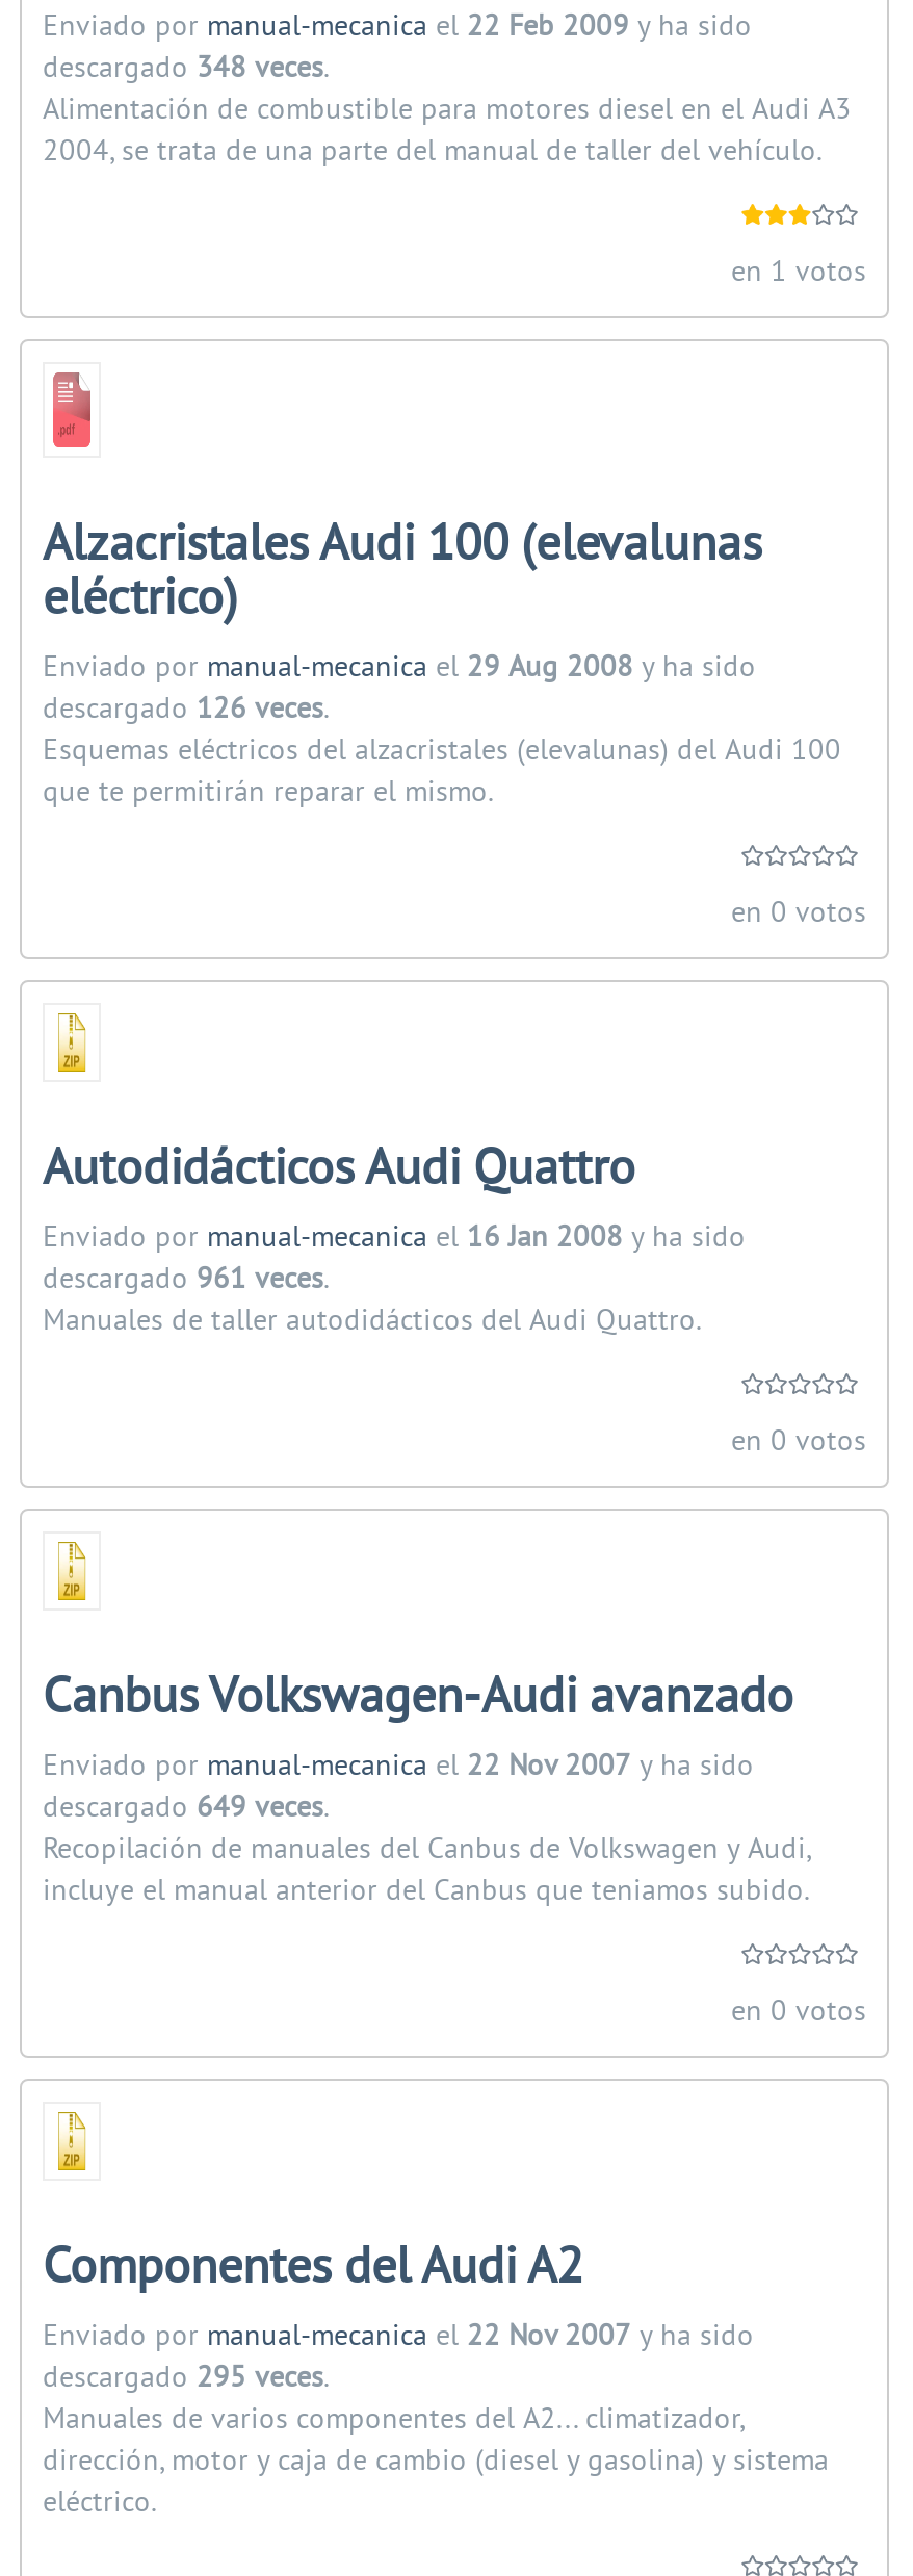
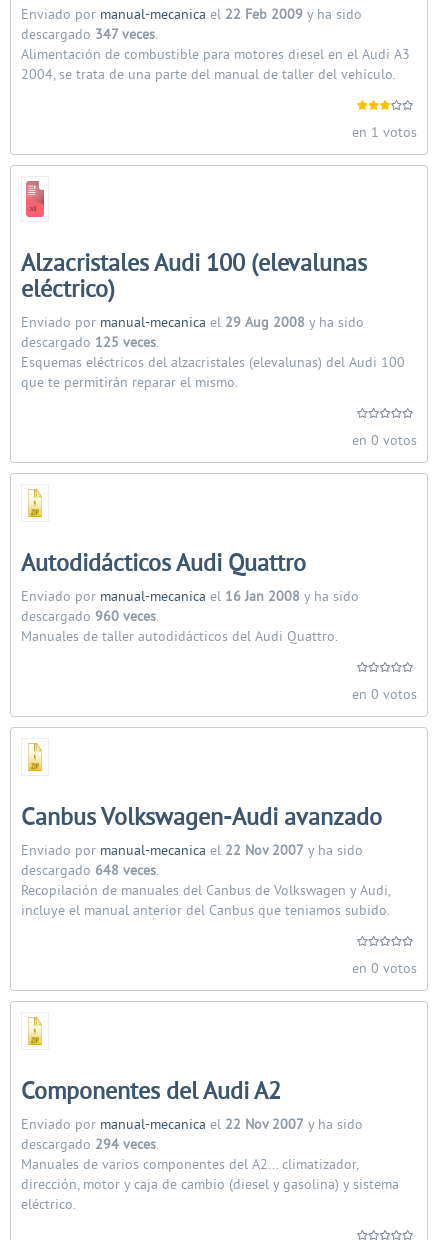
- descargado 348 veces.
+ descargado 347 veces.

- descargado 126 veces.
+ descargado 125 veces.

- descargado 961 veces.
+ descargado 960 veces.

- descargado 649 veces.
+ descargado 648 veces.

- descargado 295 veces.
+ descargado 294 veces.
